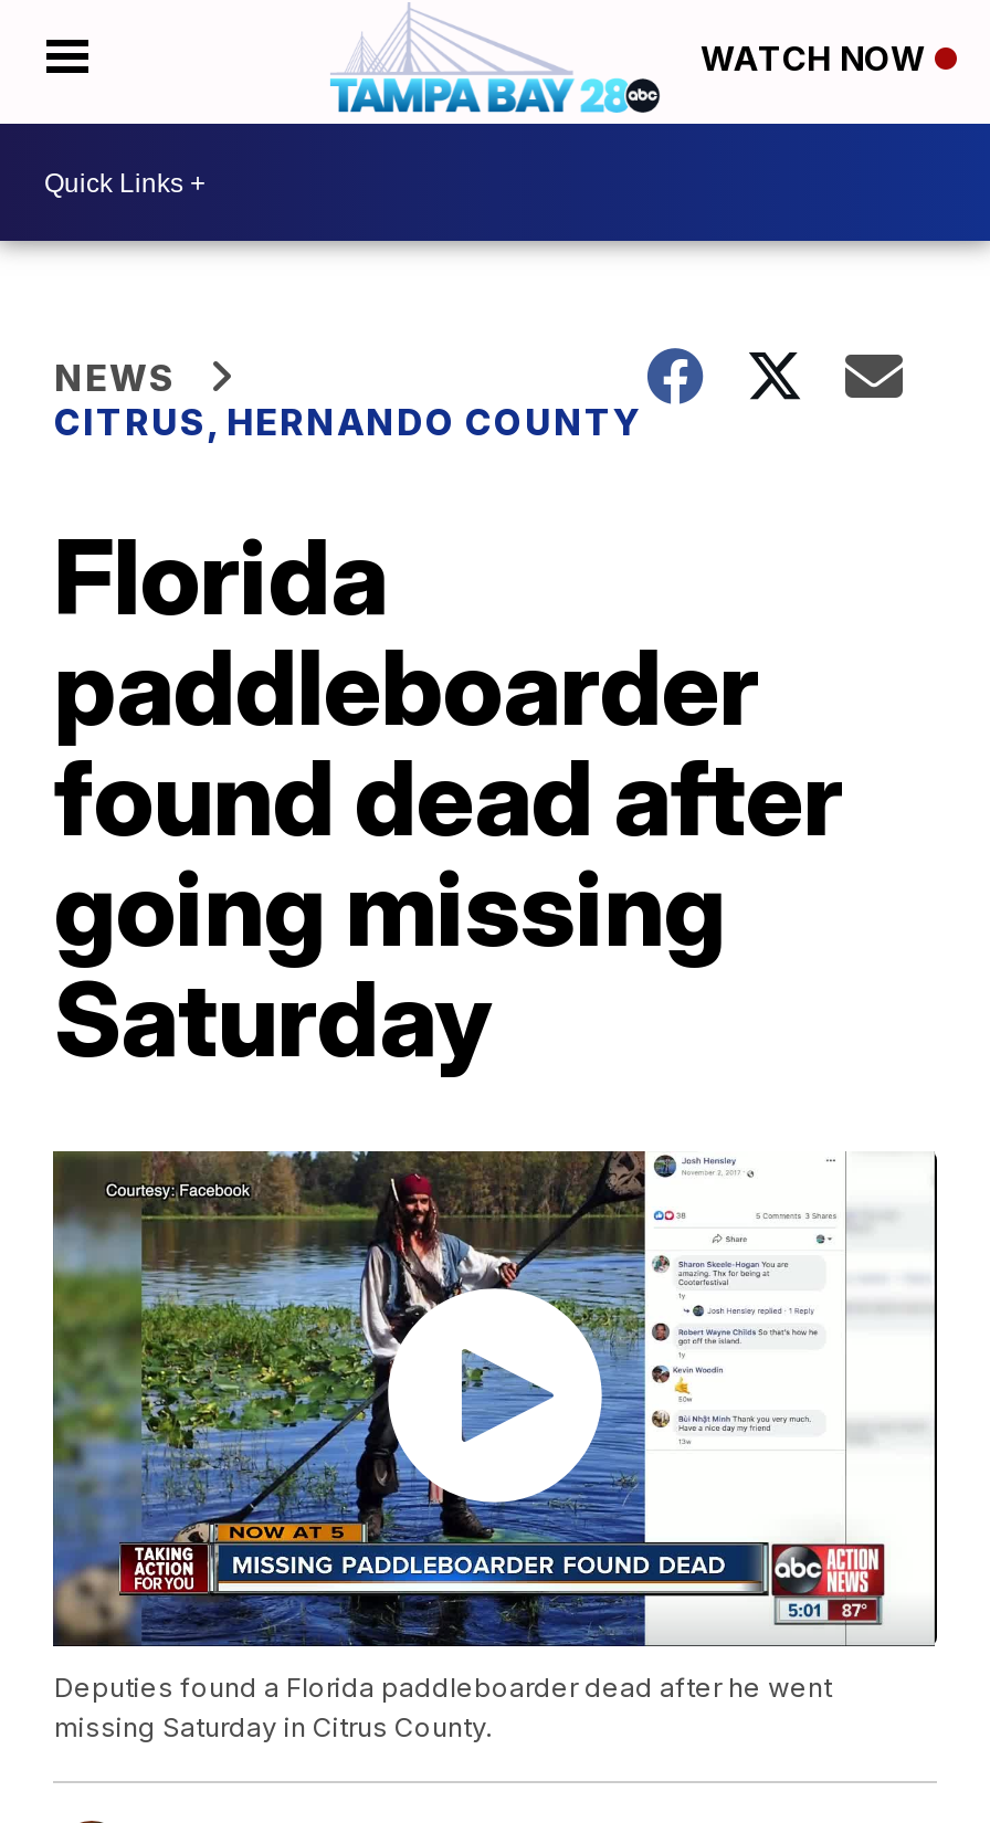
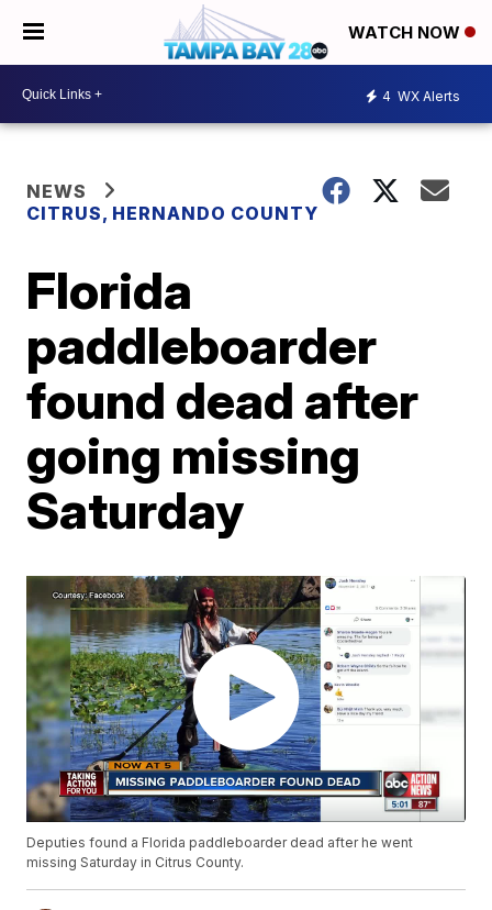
+ 4 WX Alerts
